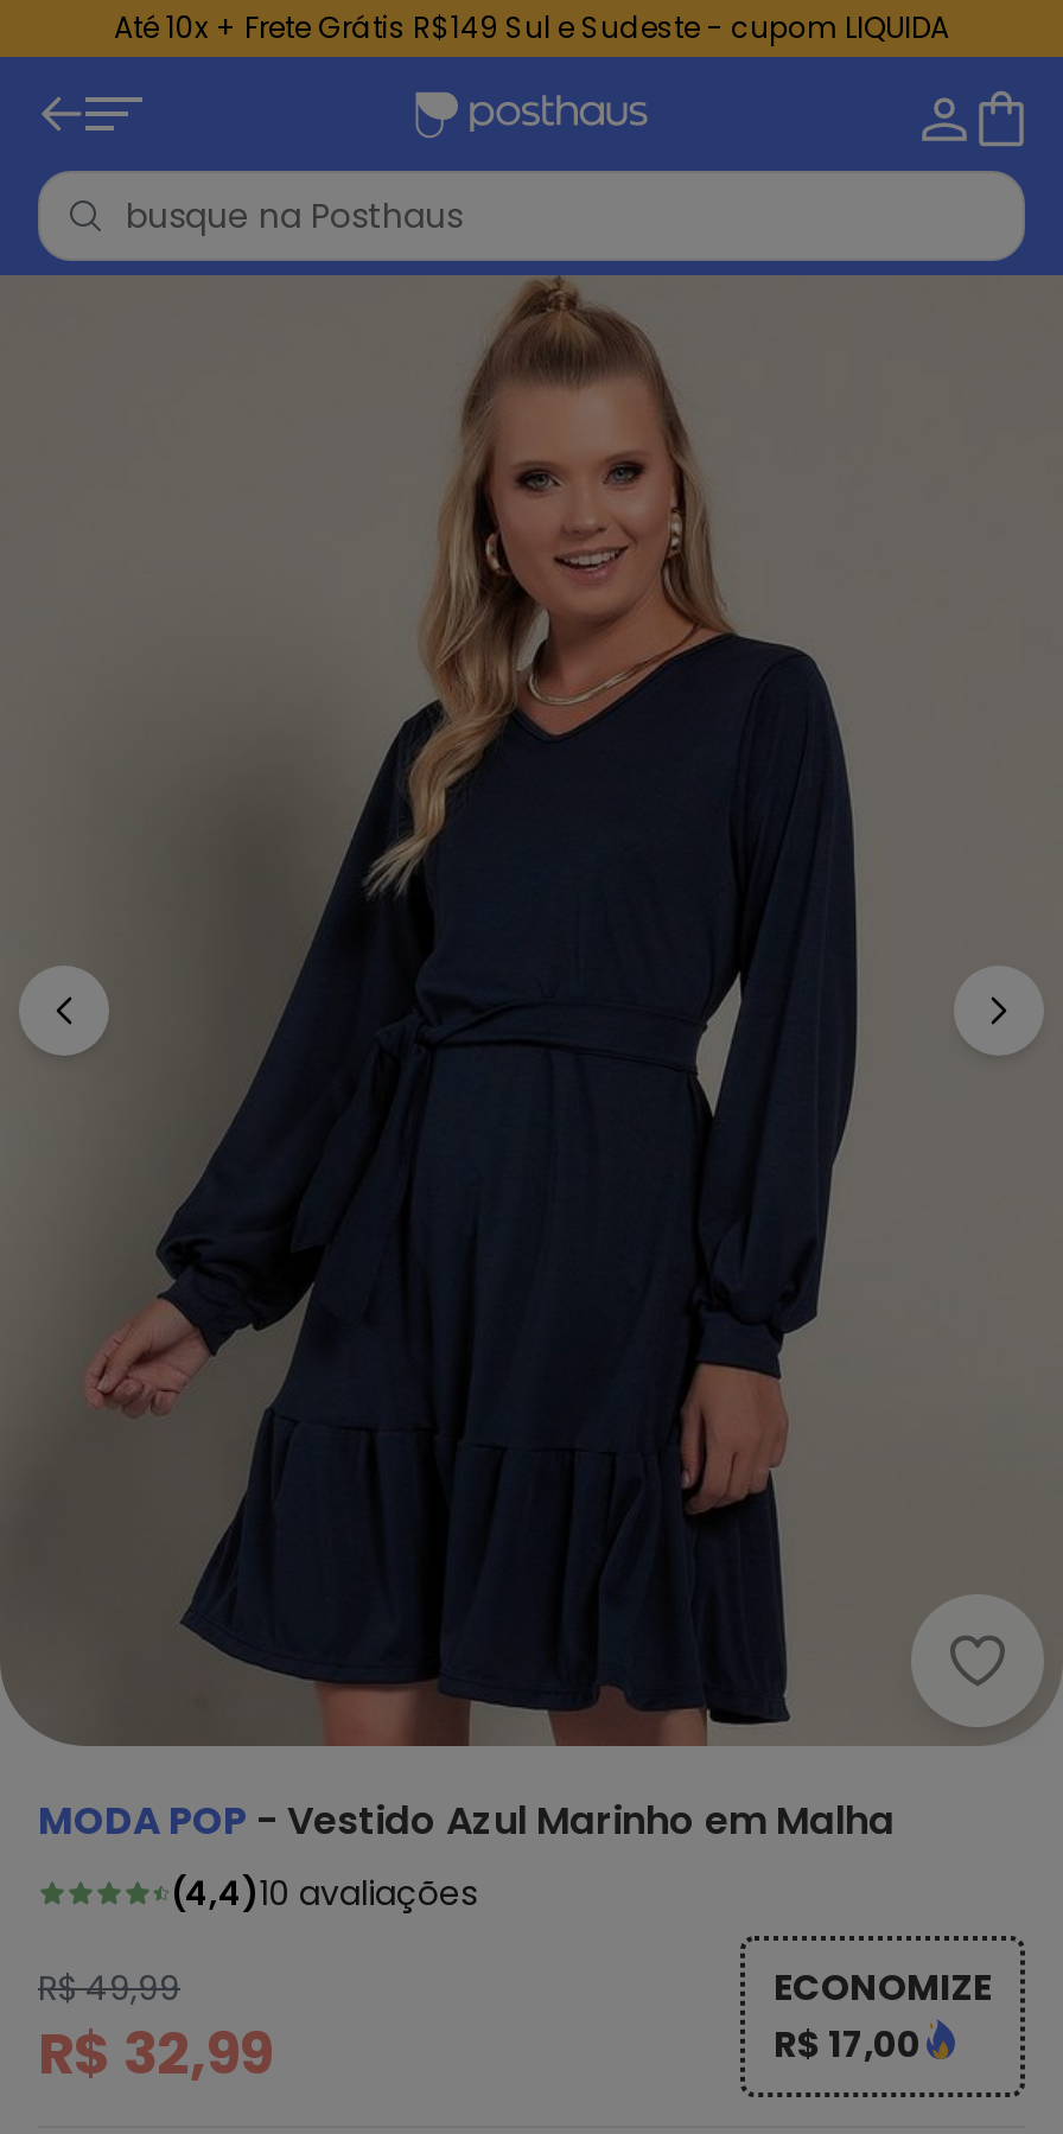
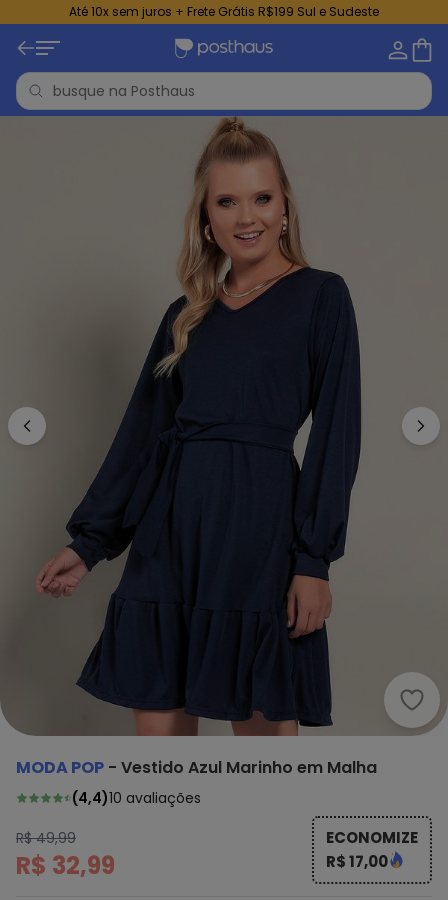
- Até 10x + Frete Grátis R$149 Sul e Sudeste - cupom LIQUIDA
+ Até 10x sem juros + Frete Grátis R$199 Sul e Sudeste
